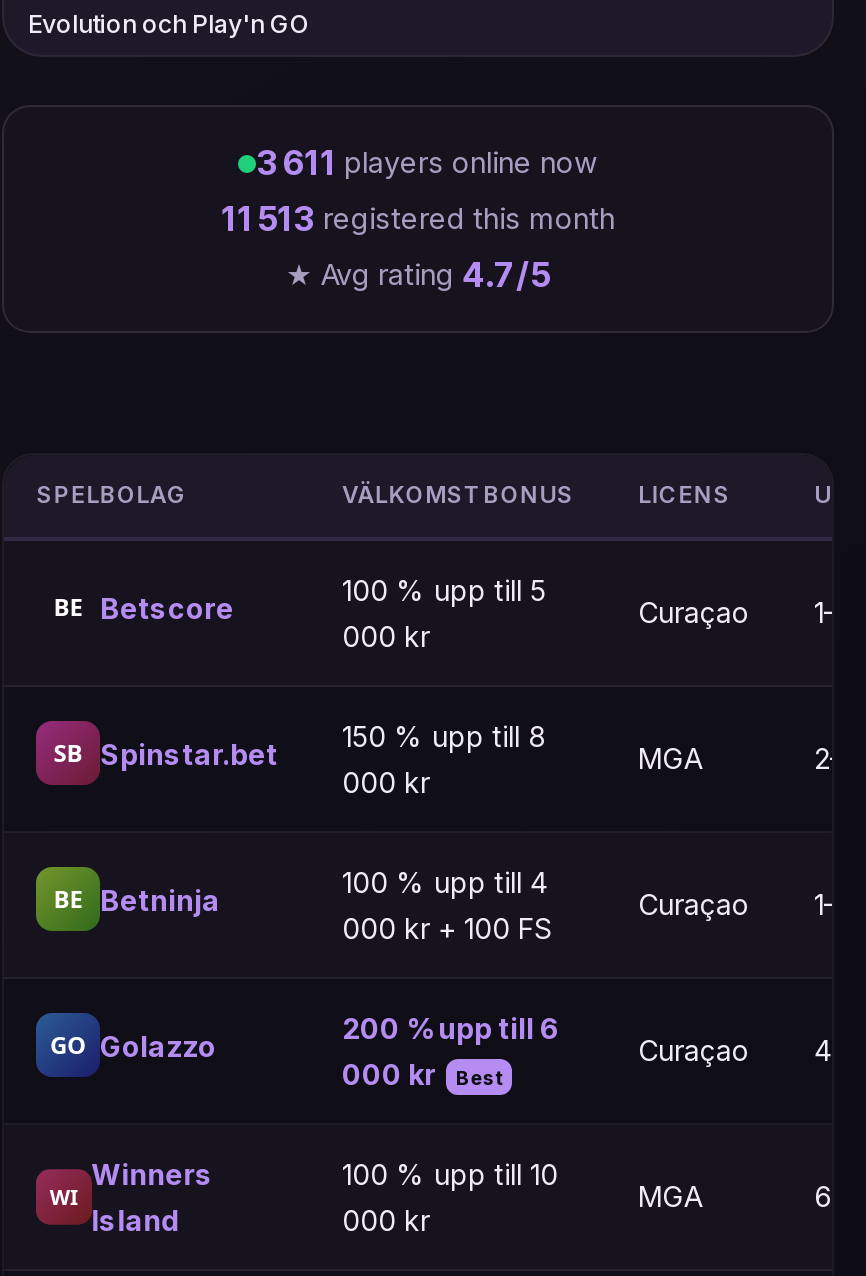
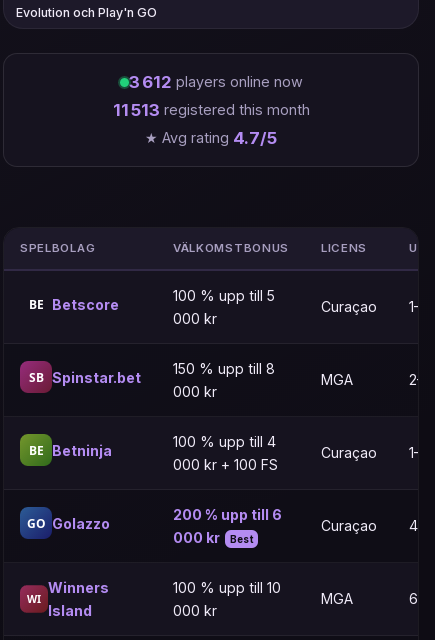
- 3 611 players online now
+ 3 612 players online now
